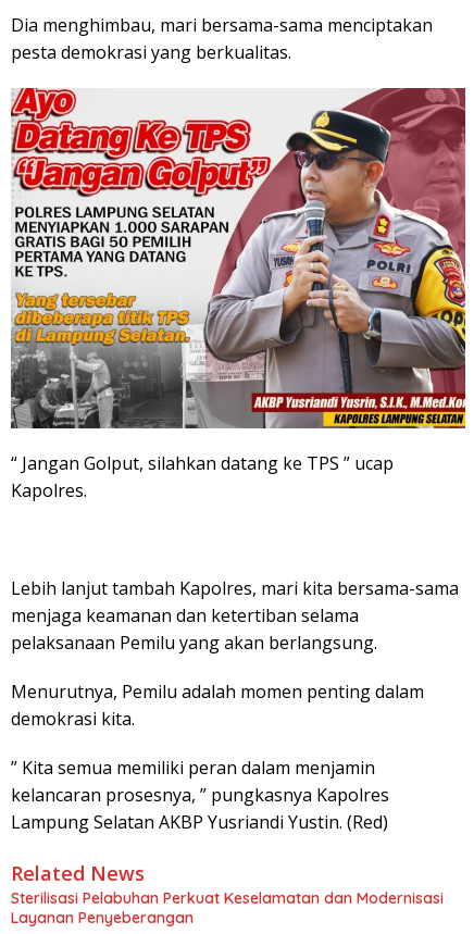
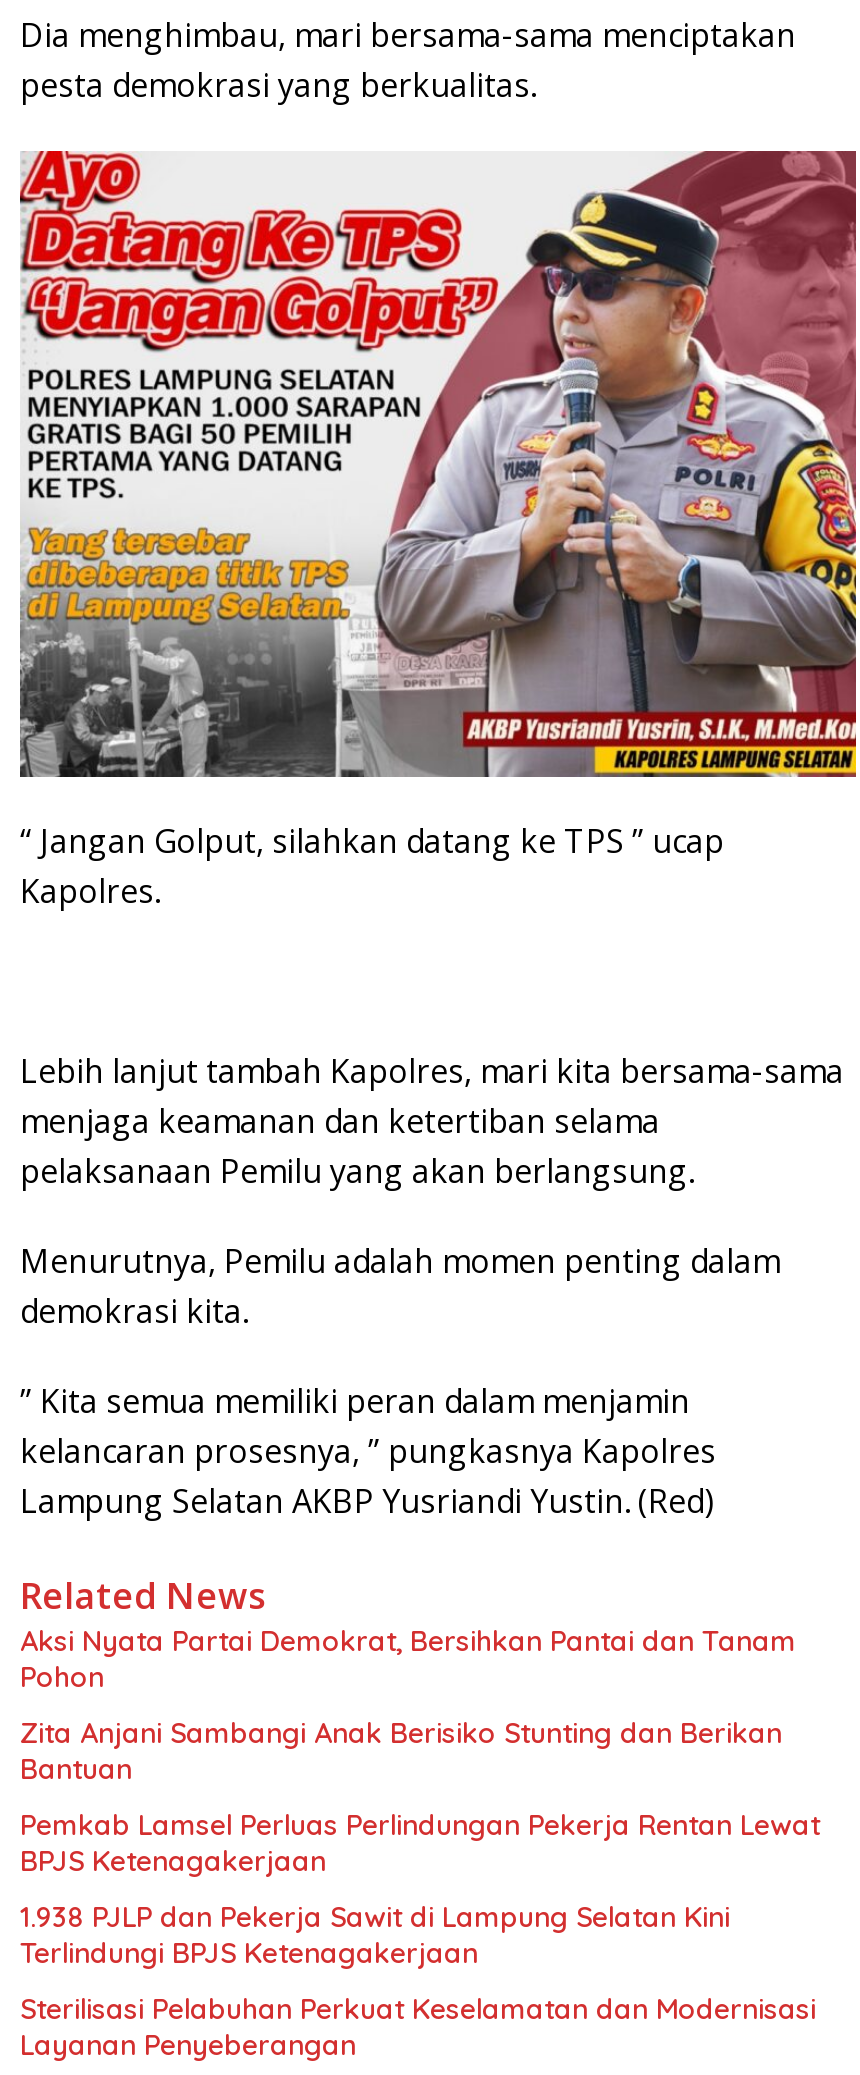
+ Aksi Nyata Partai Demokrat, Bersihkan Pantai dan Tanam
+ Pohon
+ Zita Anjani Sambangi Anak Berisiko Stunting dan Berikan
+ Bantuan
+ Pemkab Lamsel Perluas Perlindungan Pekerja Rentan Lewat
+ BPJS Ketenagakerjaan
+ 1.938 PJLP dan Pekerja Sawit di Lampung Selatan Kini
+ Terlindungi BPJS Ketenagakerjaan
